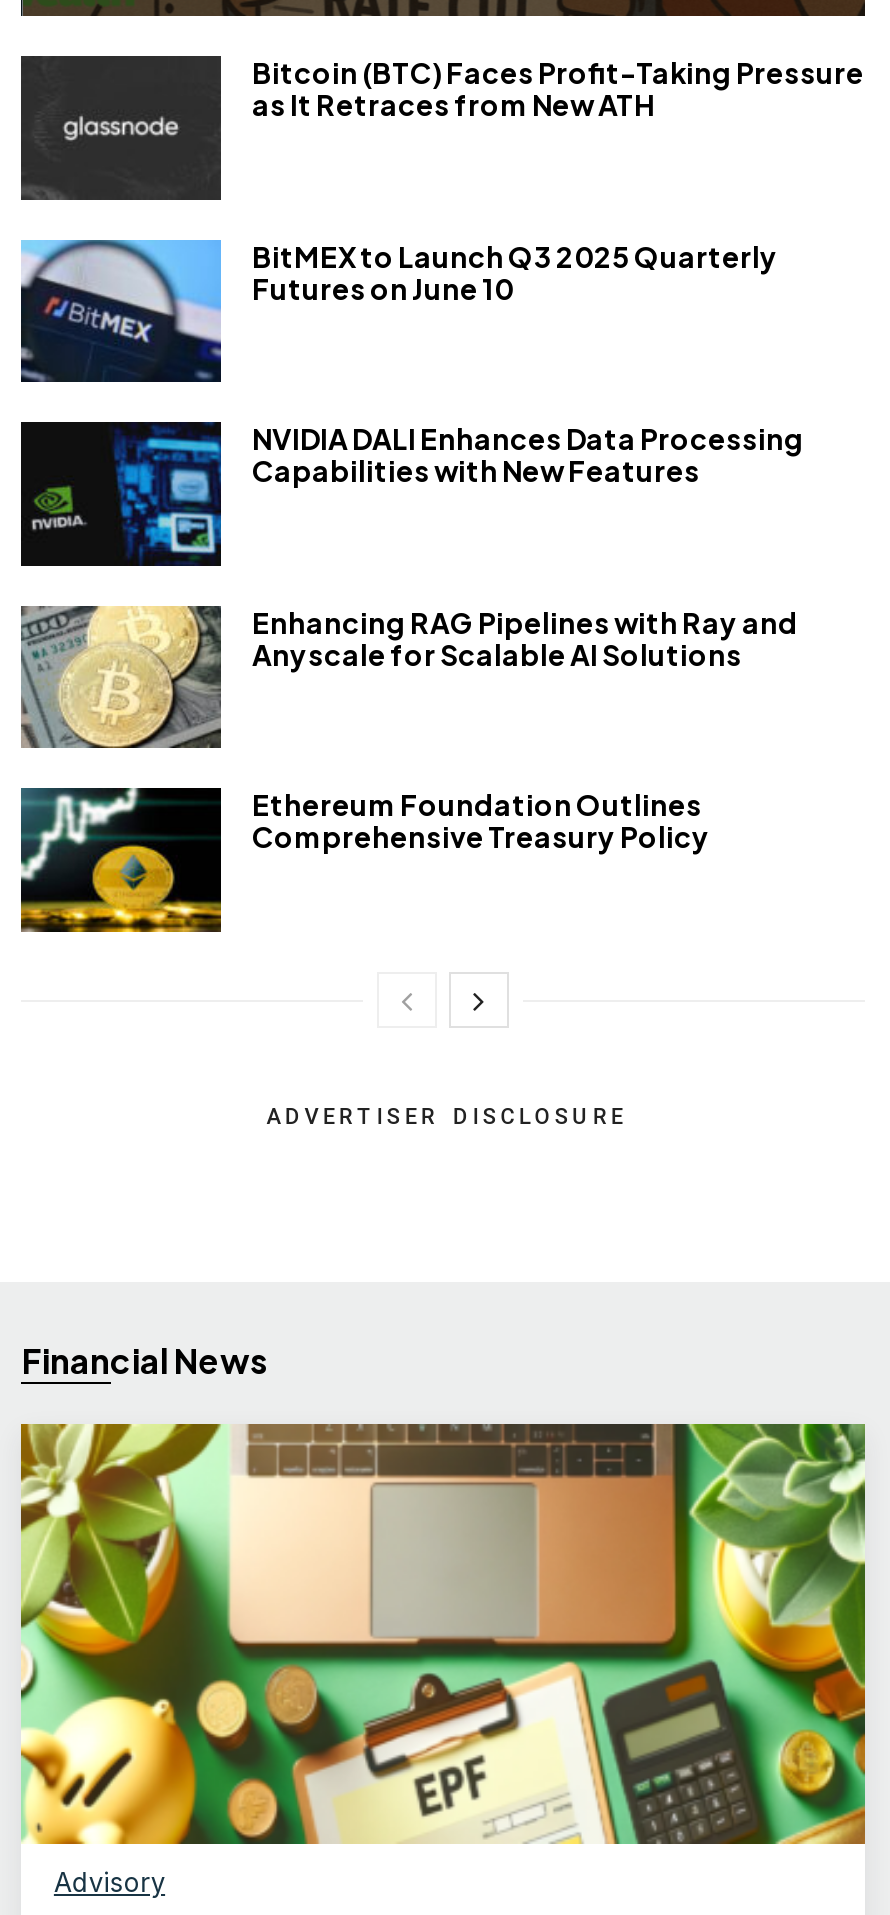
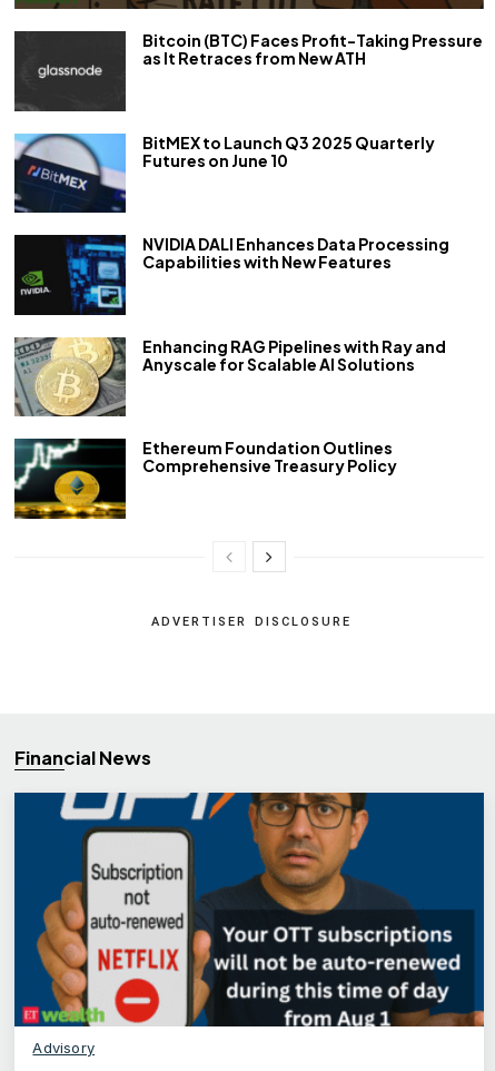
- [image]
+ [image]
